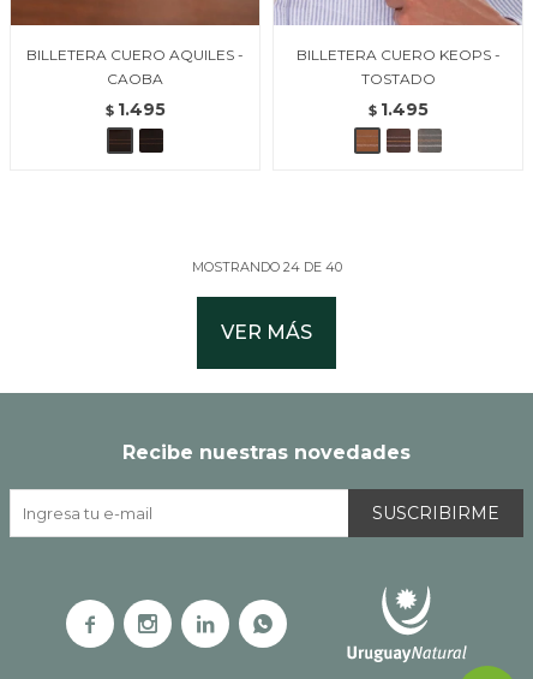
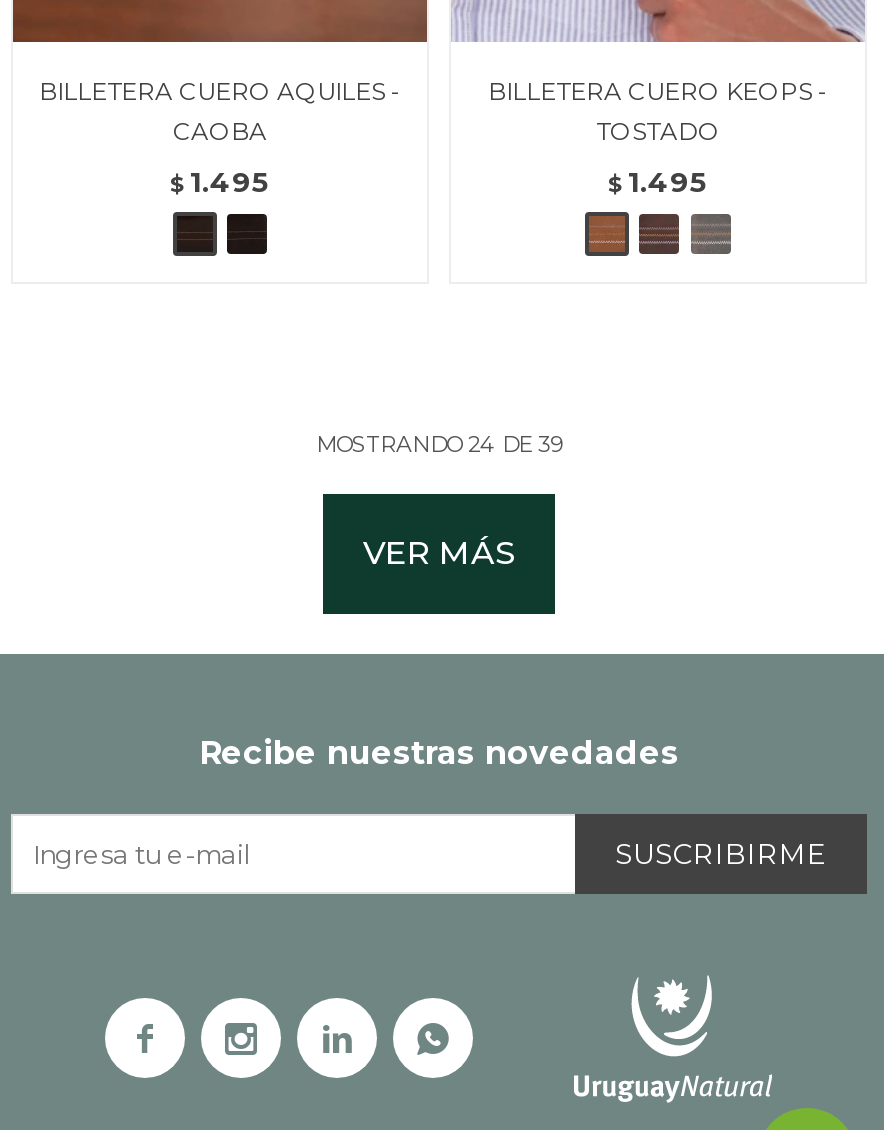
- MOSTRANDO 24 DE 40
+ MOSTRANDO 24 DE 39
